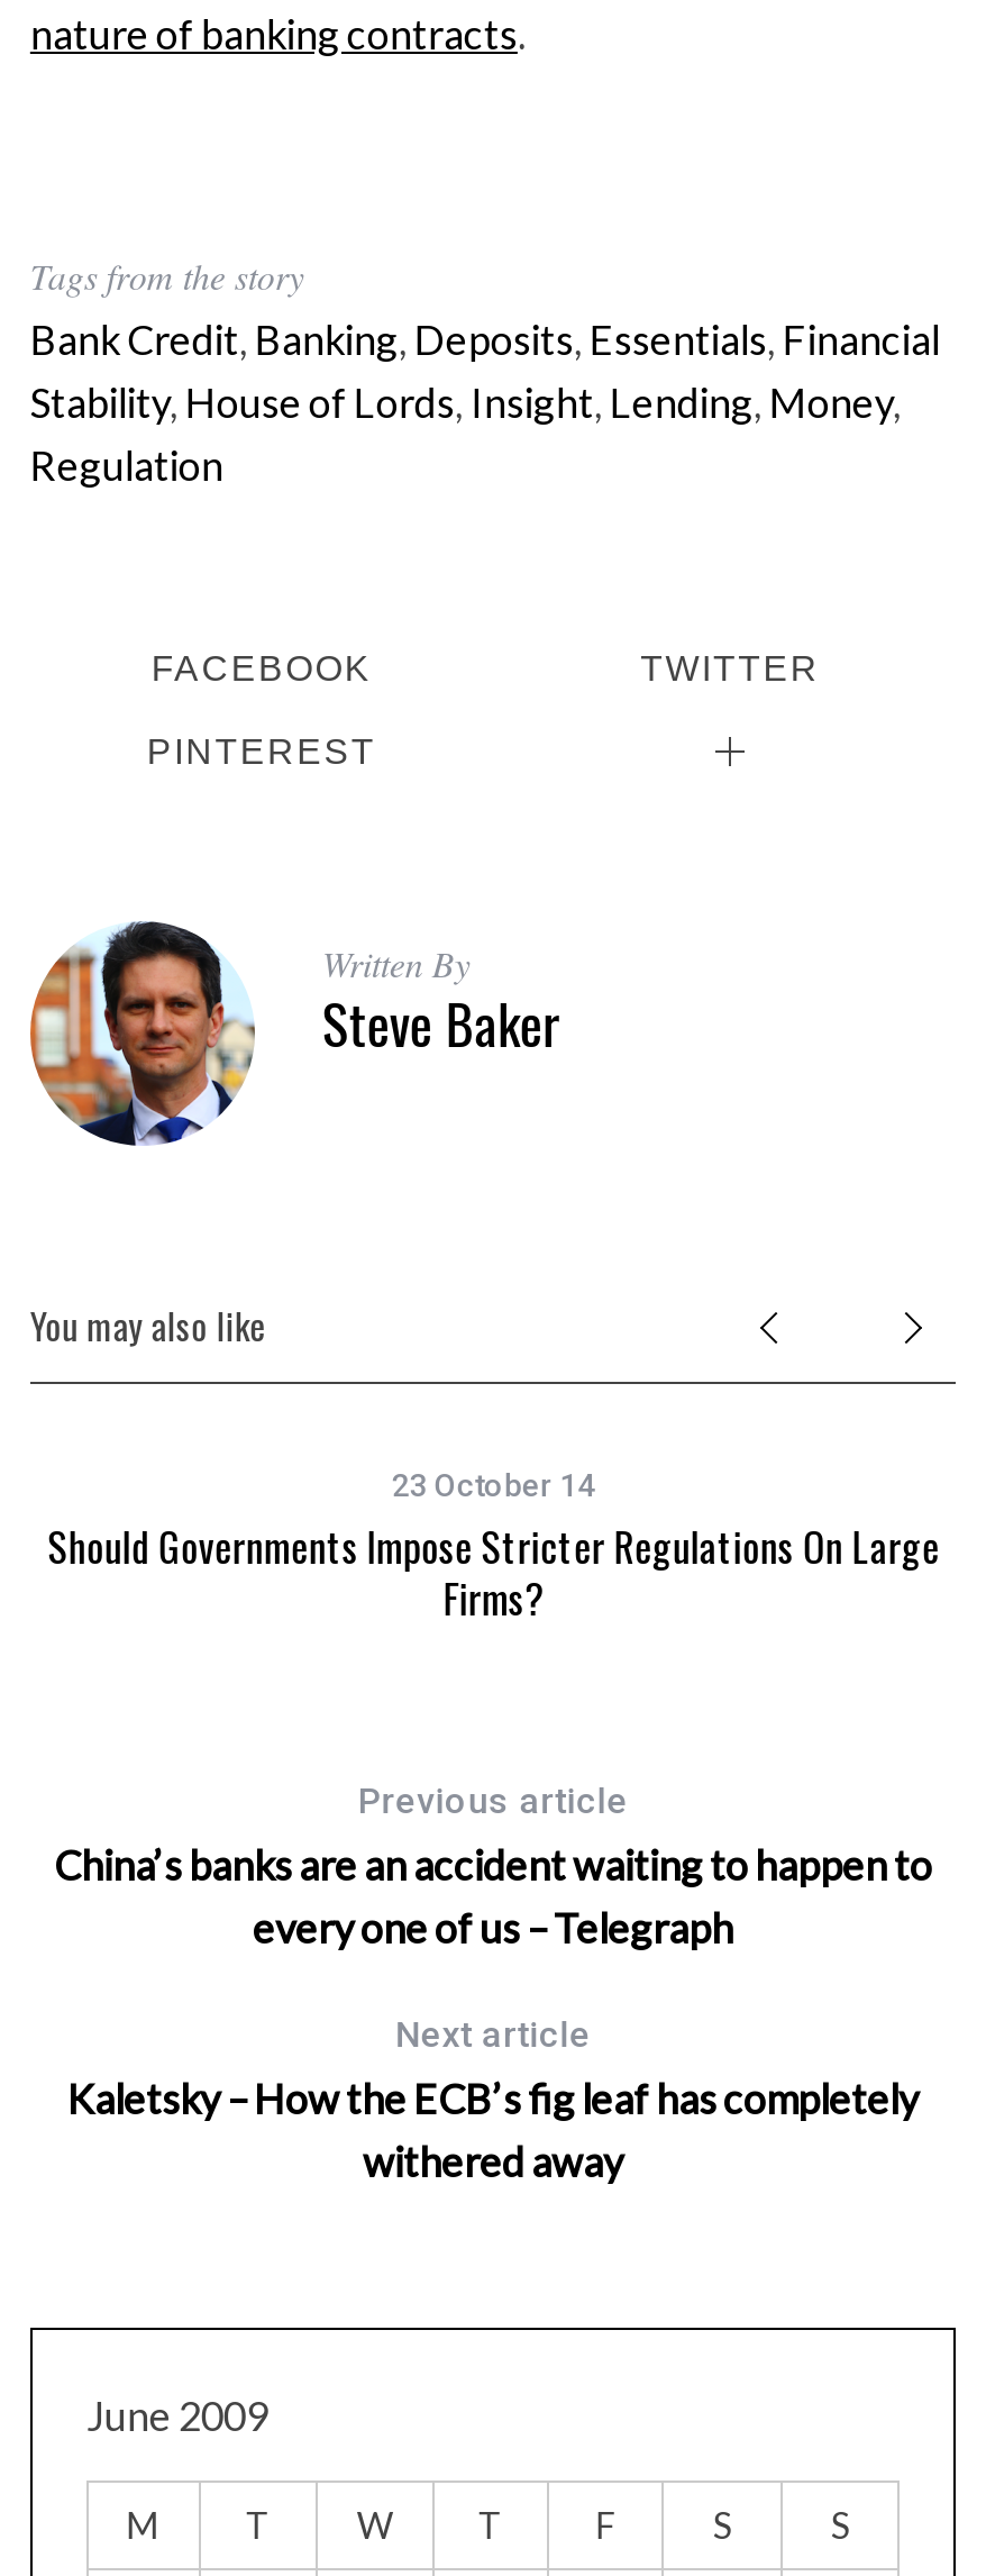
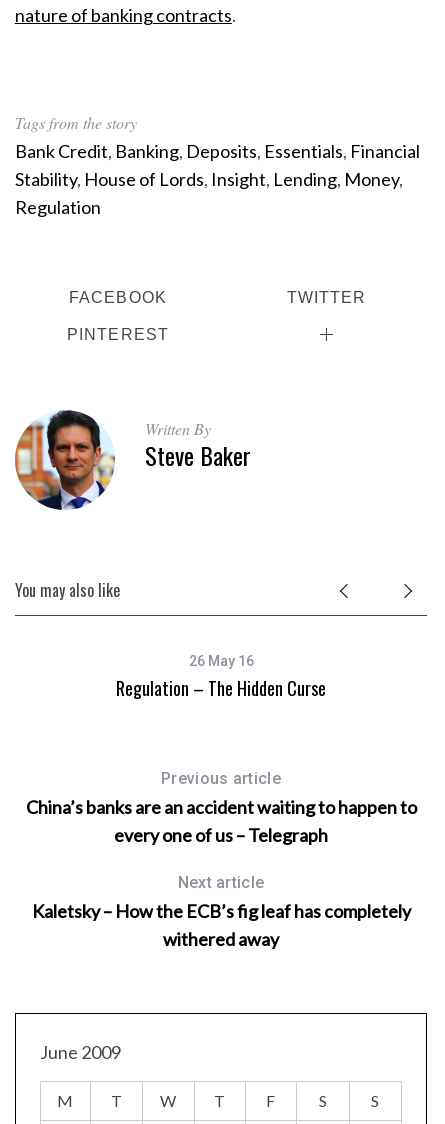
- 23 October 14
- Should Governments Impose Stricter Regulations On Large
- Firms?
+ 26 May 16
+ Regulation – The Hidden Curse
